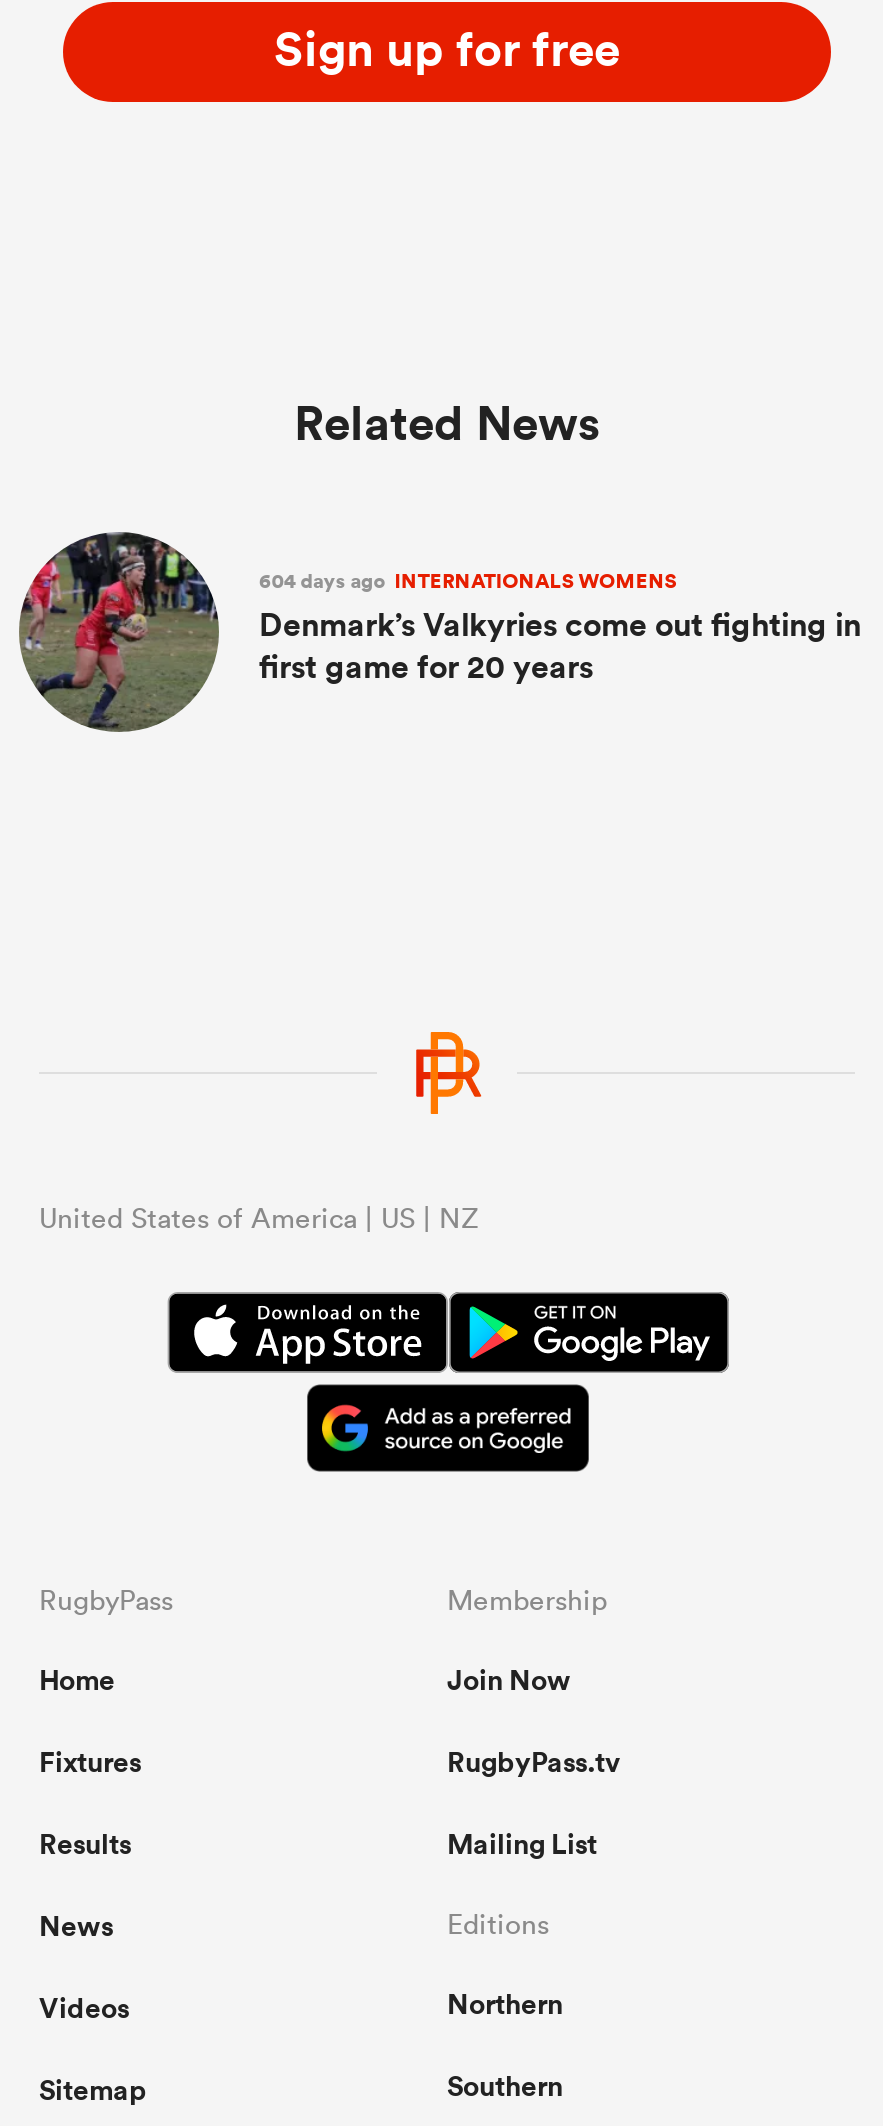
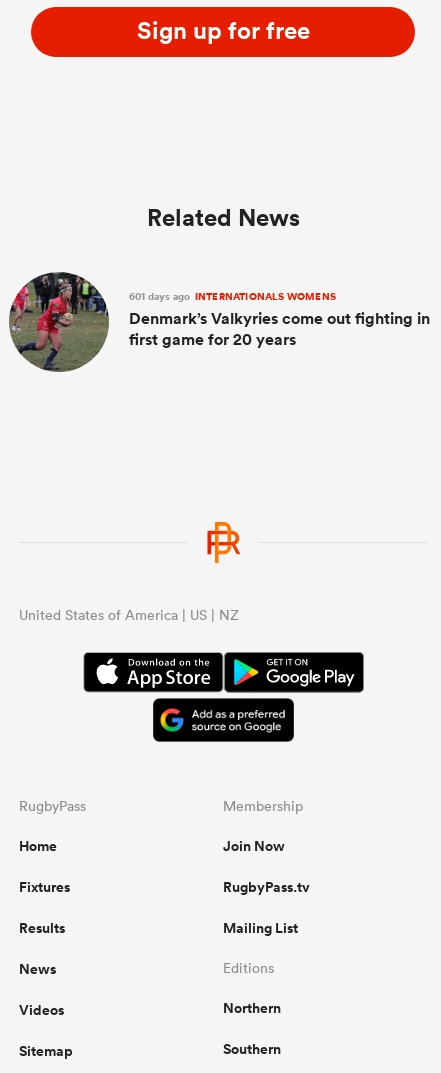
- 604 days ago INTERNATIONALS WOMENS
+ 601 days ago INTERNATIONALS WOMENS
